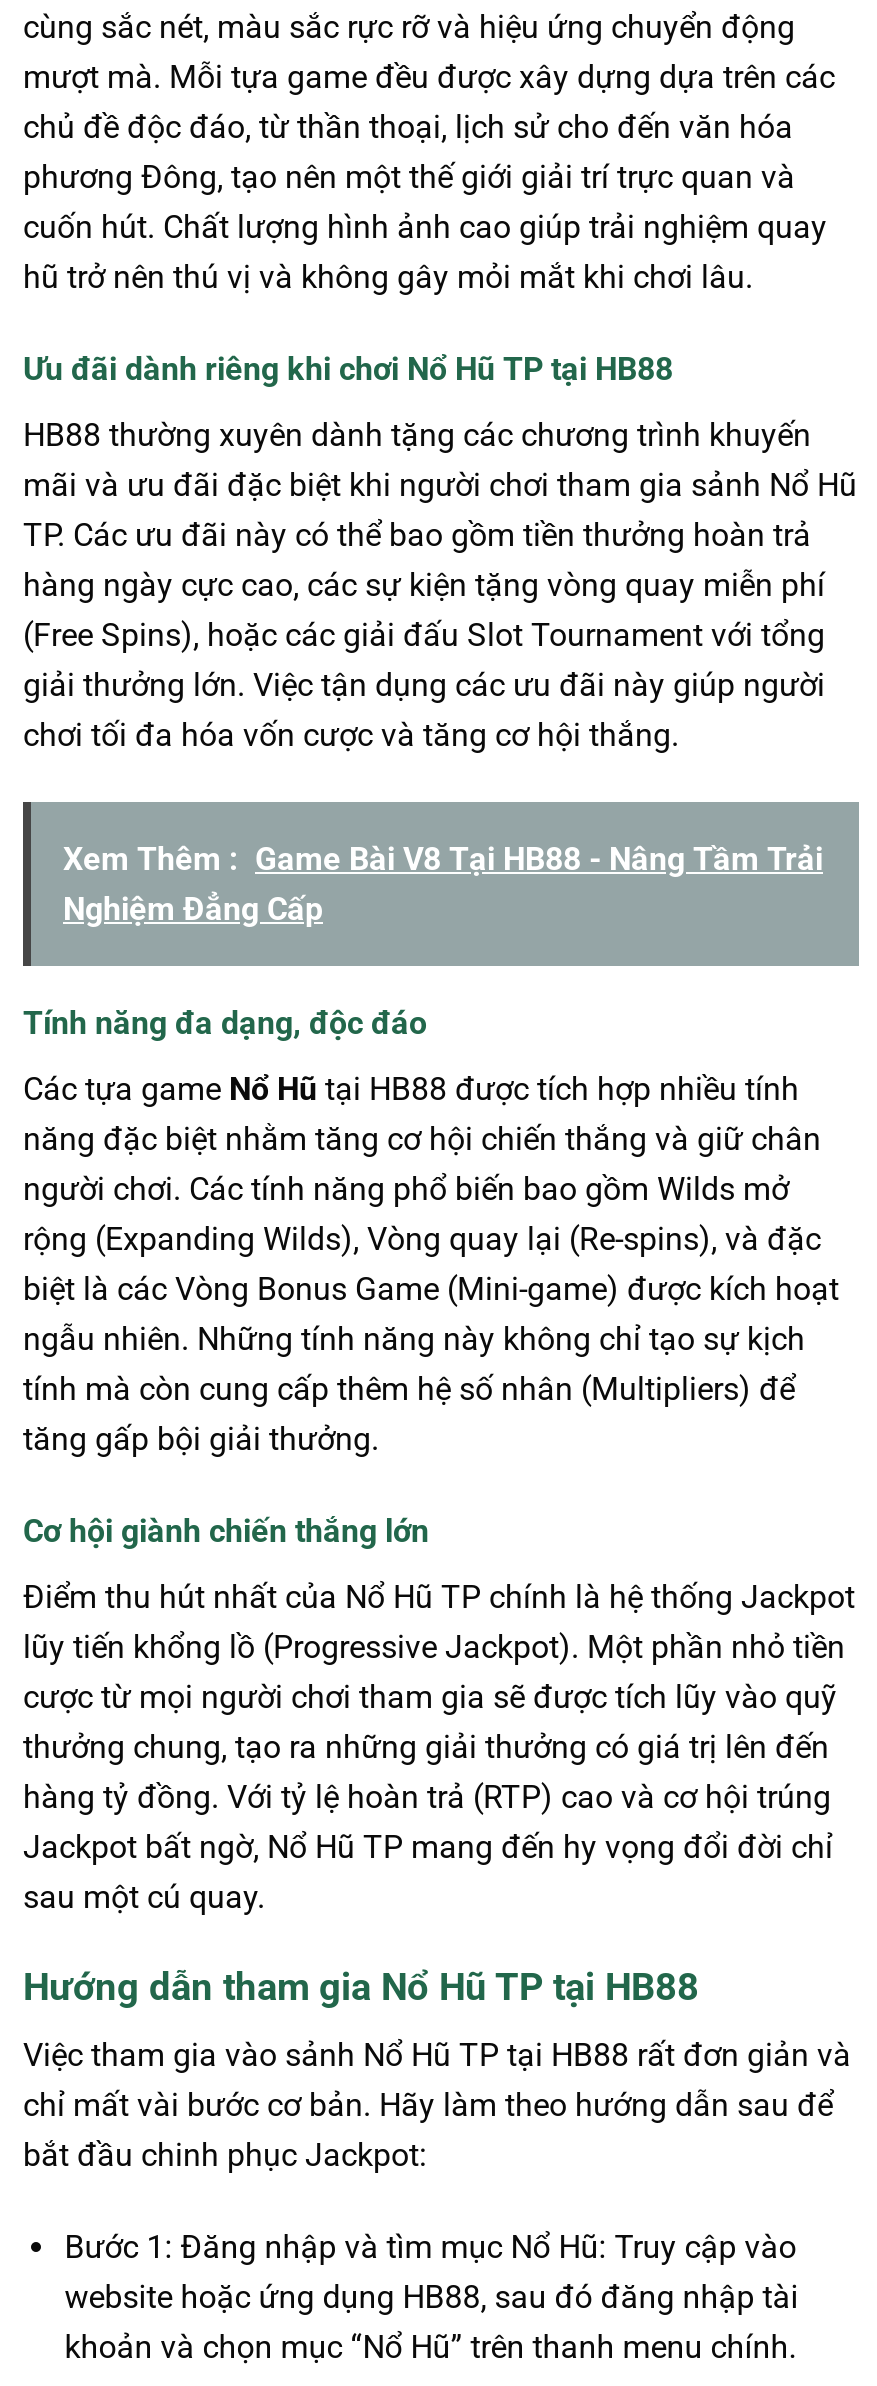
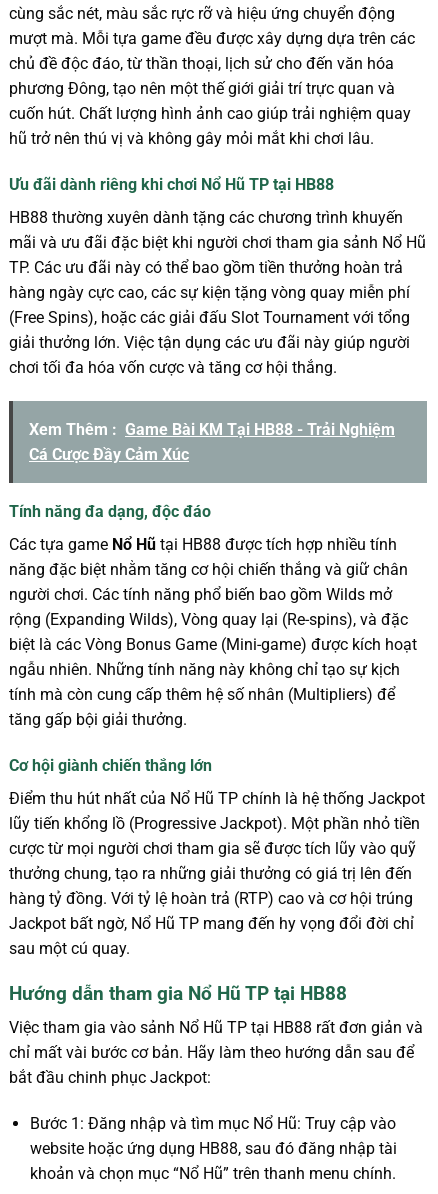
- Xem Thêm : Game Bài V8 Tại HB88 - Nâng Tầm Trải
- Nghiệm Đẳng Cấp
+ Xem Thêm : Game Bài KM Tại HB88 - Trải Nghiệm
+ Cá Cược Đầy Cảm Xúc
